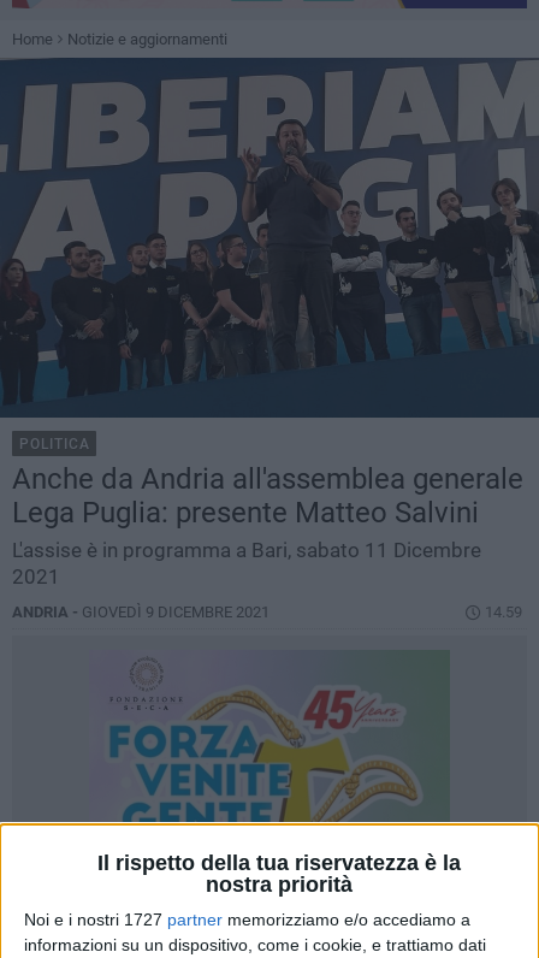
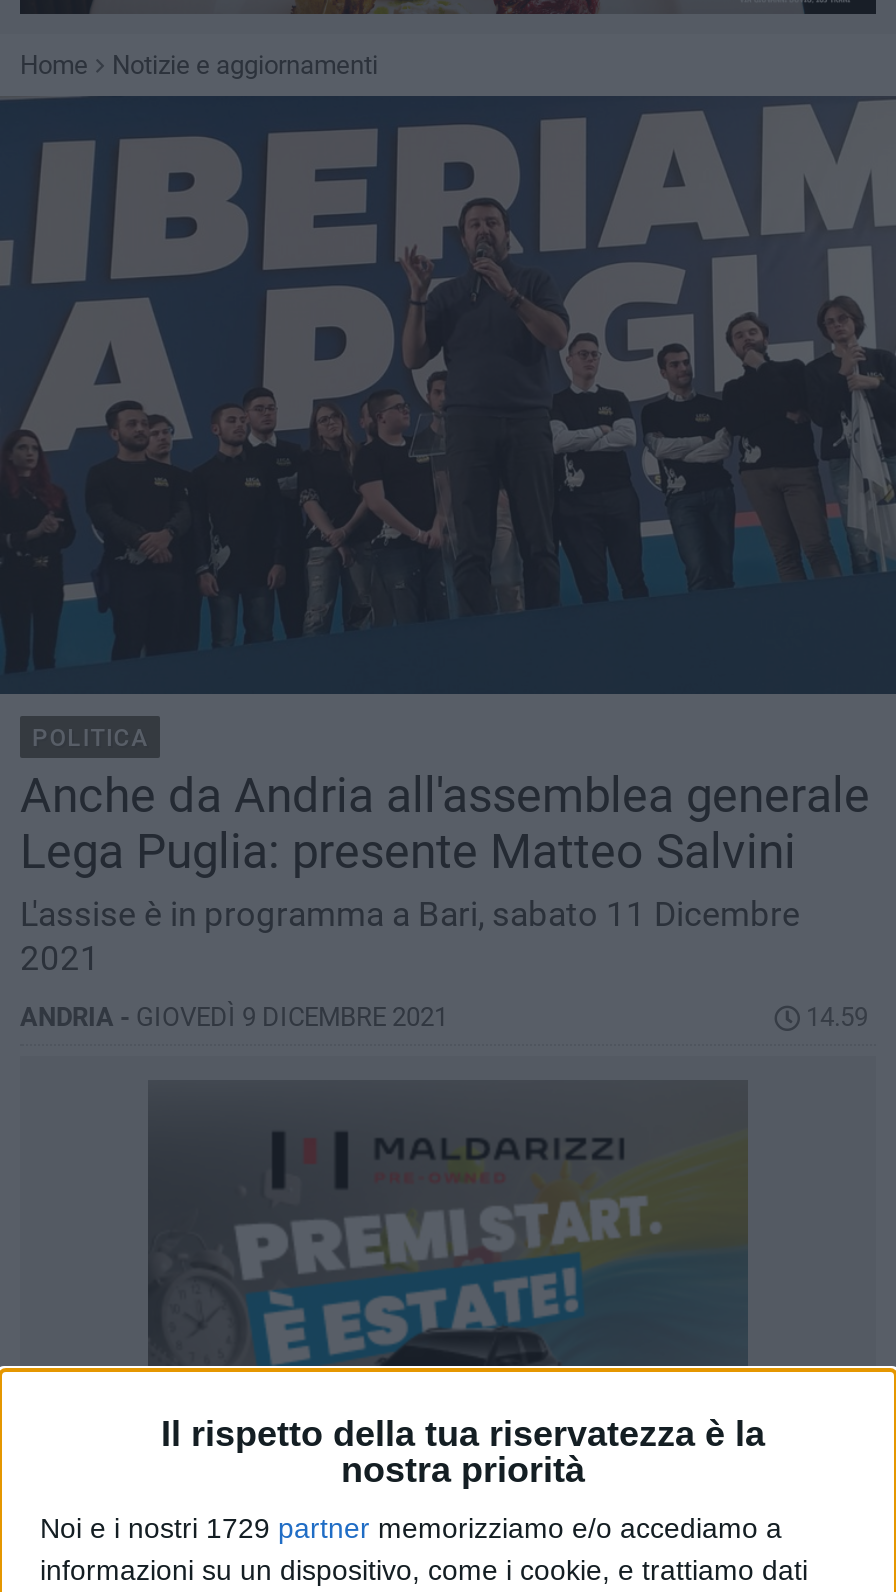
- [image]
+ [image]

- Noi e i nostri 1727 partner memorizziamo e/o accediamo a
+ Noi e i nostri 1729 partner memorizziamo e/o accediamo a
